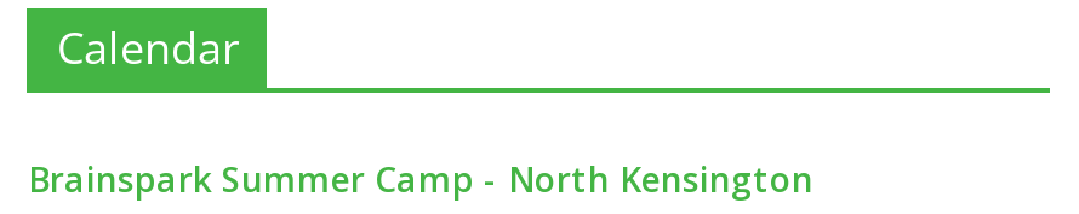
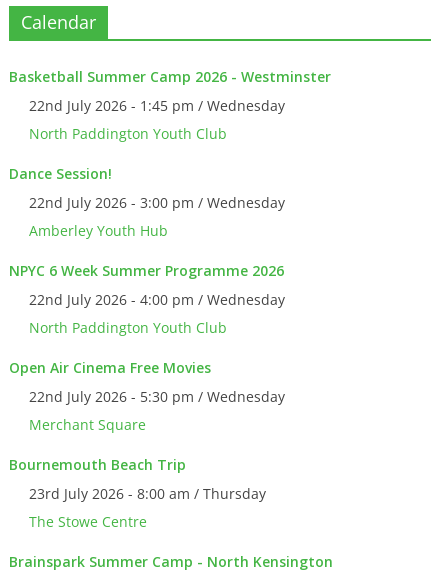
+ Basketball Summer Camp 2026 - Westminster
+ 22nd July 2026 - 1:45 pm / Wednesday
+ North Paddington Youth Club
+ Dance Session!
+ 22nd July 2026 - 3:00 pm / Wednesday
+ Amberley Youth Hub
+ NPYC 6 Week Summer Programme 2026
+ 22nd July 2026 - 4:00 pm / Wednesday
+ North Paddington Youth Club
+ Open Air Cinema Free Movies
+ 22nd July 2026 - 5:30 pm / Wednesday
+ Merchant Square
+ Bournemouth Beach Trip
+ 23rd July 2026 - 8:00 am / Thursday
+ The Stowe Centre
